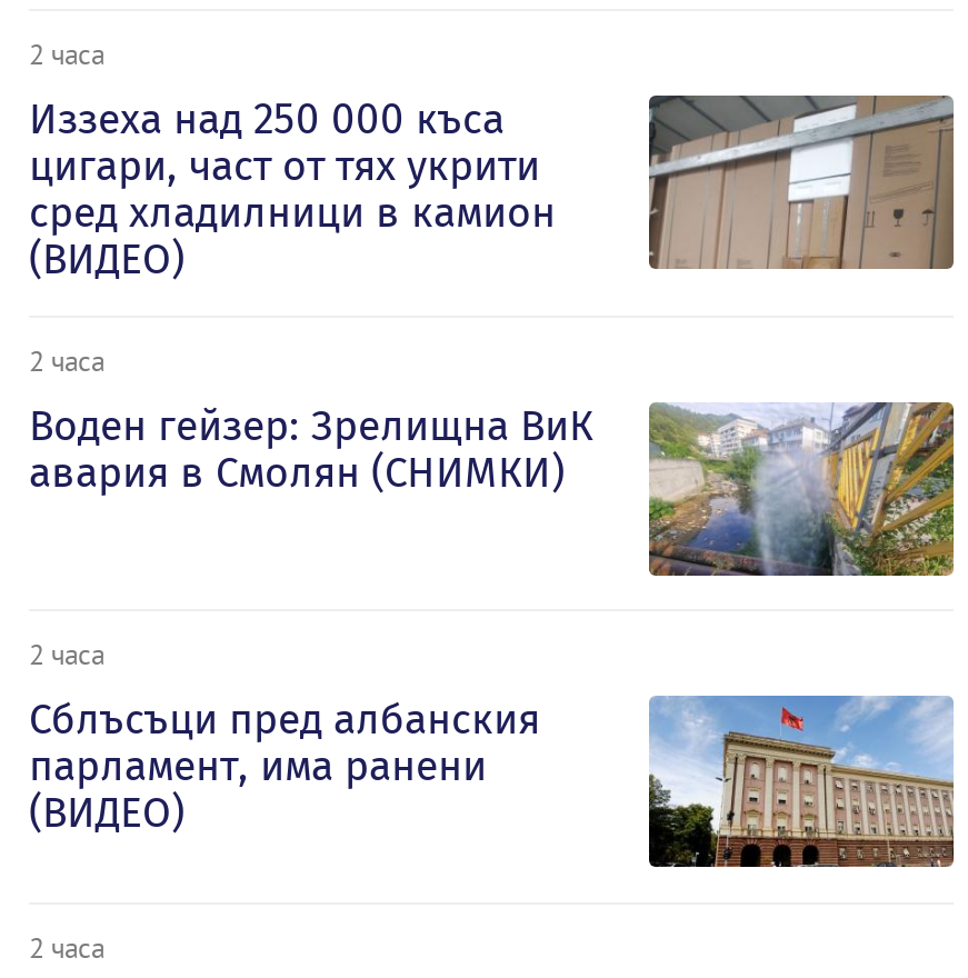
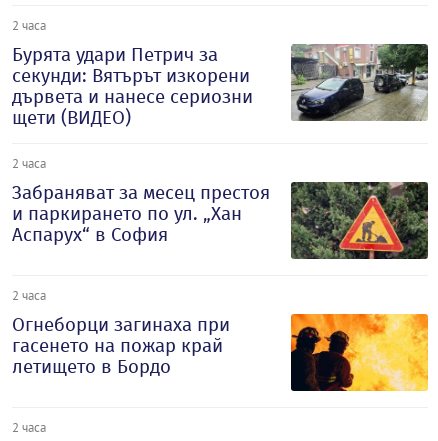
- Иззеха над 250 000 къса
- цигари, част от тях укрити
- сред хладилници в камион
- (ВИДЕО)
+ Бурята удари Петрич за
+ секунди: Вятърът изкорени
+ дървета и нанесе сериозни
+ щети (ВИДЕО)

- [image]
+ [image]

- [image]
- Воден гейзер: Зрелищна ВиК
- авария в Смолян (СНИМКИ)
+ [image]
+ Забраняват за месец престоя
+ и паркирането по ул. „Хан
+ Аспарух“ в София

- Сблъсъци пред албанския
- парламент, има ранени
- (ВИДЕО)
+ Огнеборци загинаха при
+ гасенето на пожар край
+ летището в Бордо

- [image]
+ [image]
